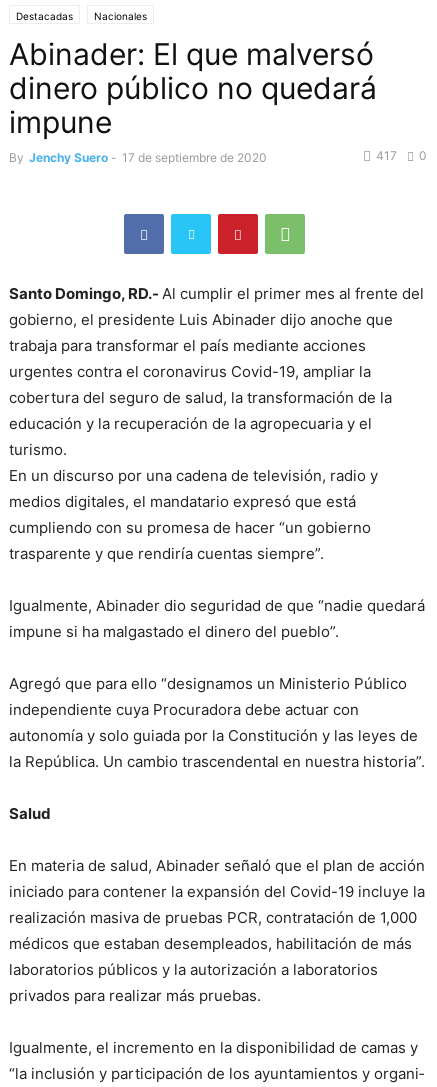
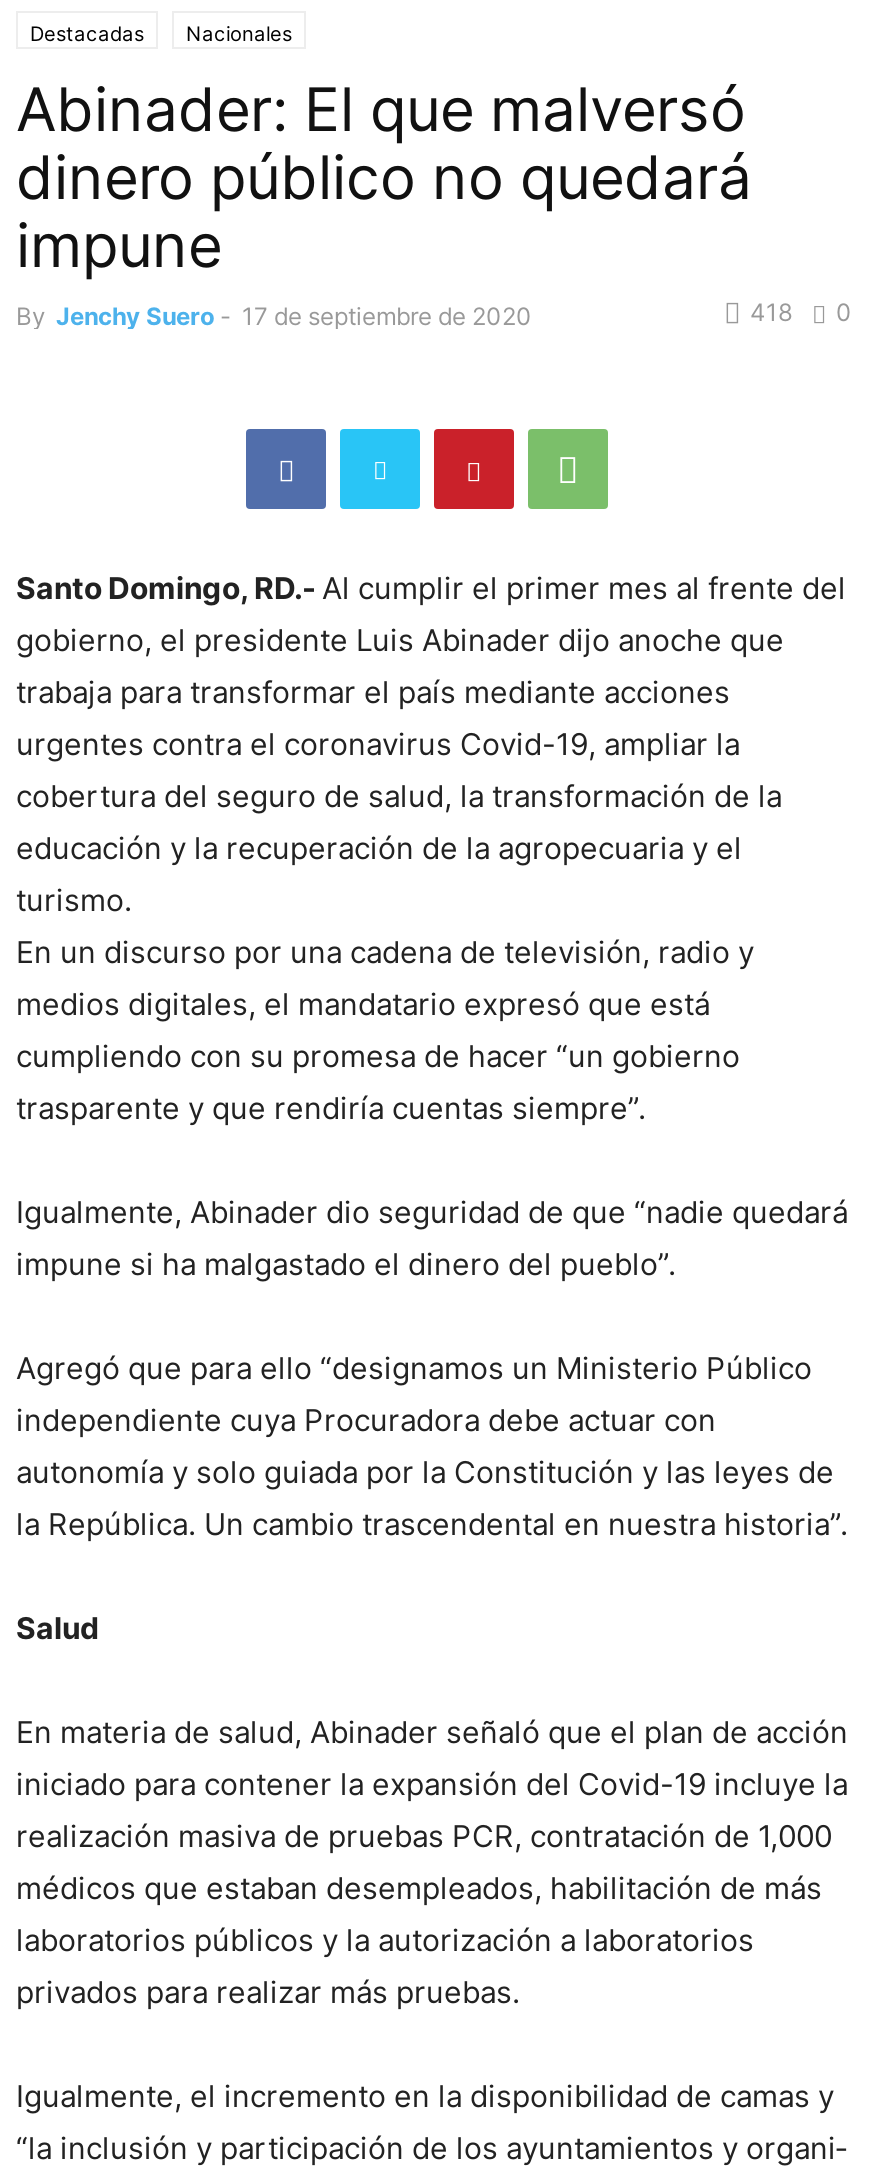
- 417 0
+ 418 0
